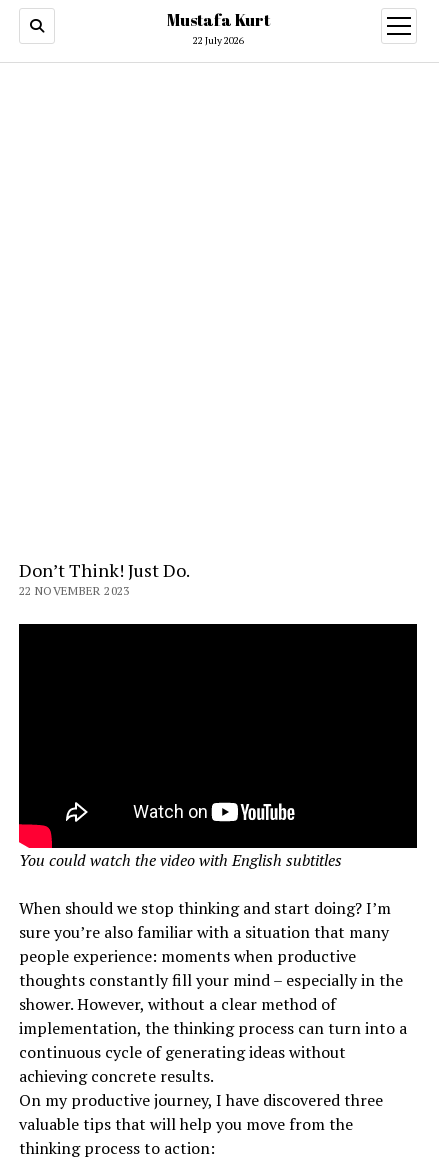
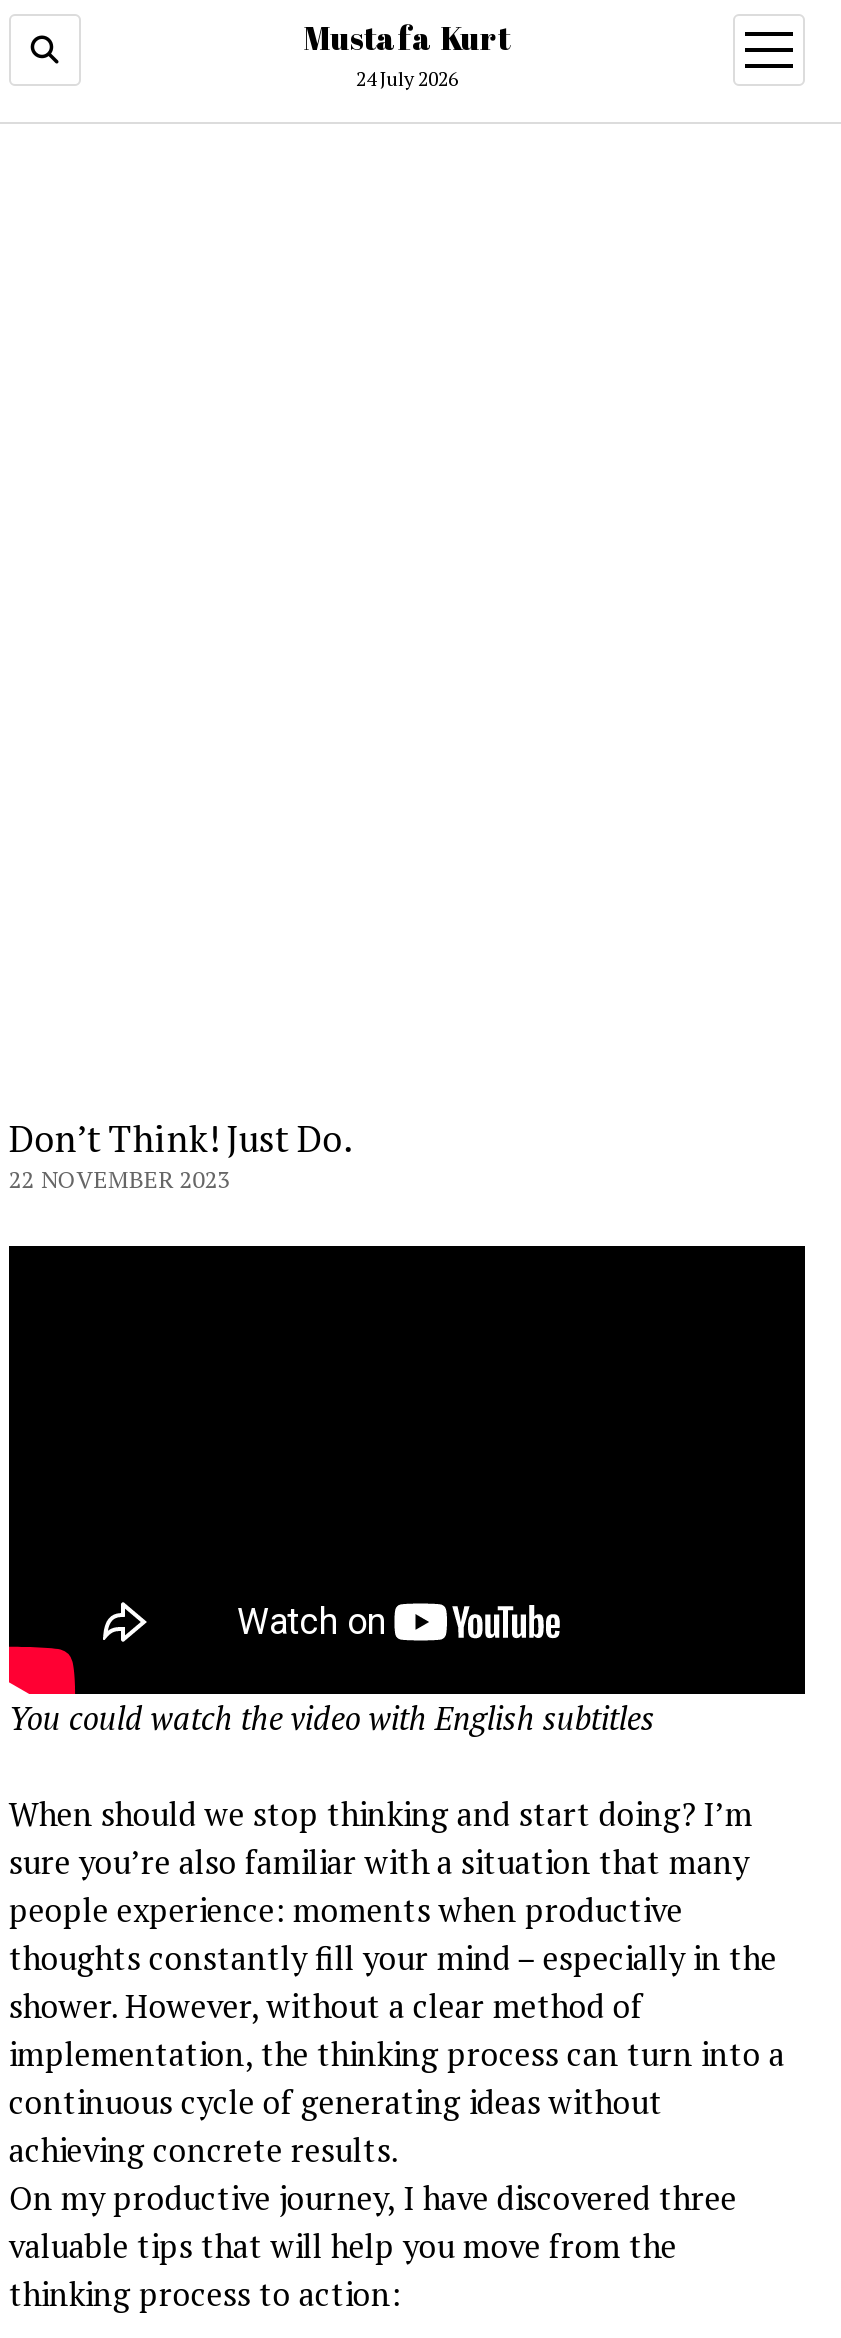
- 22 July 2026
+ 24 July 2026
